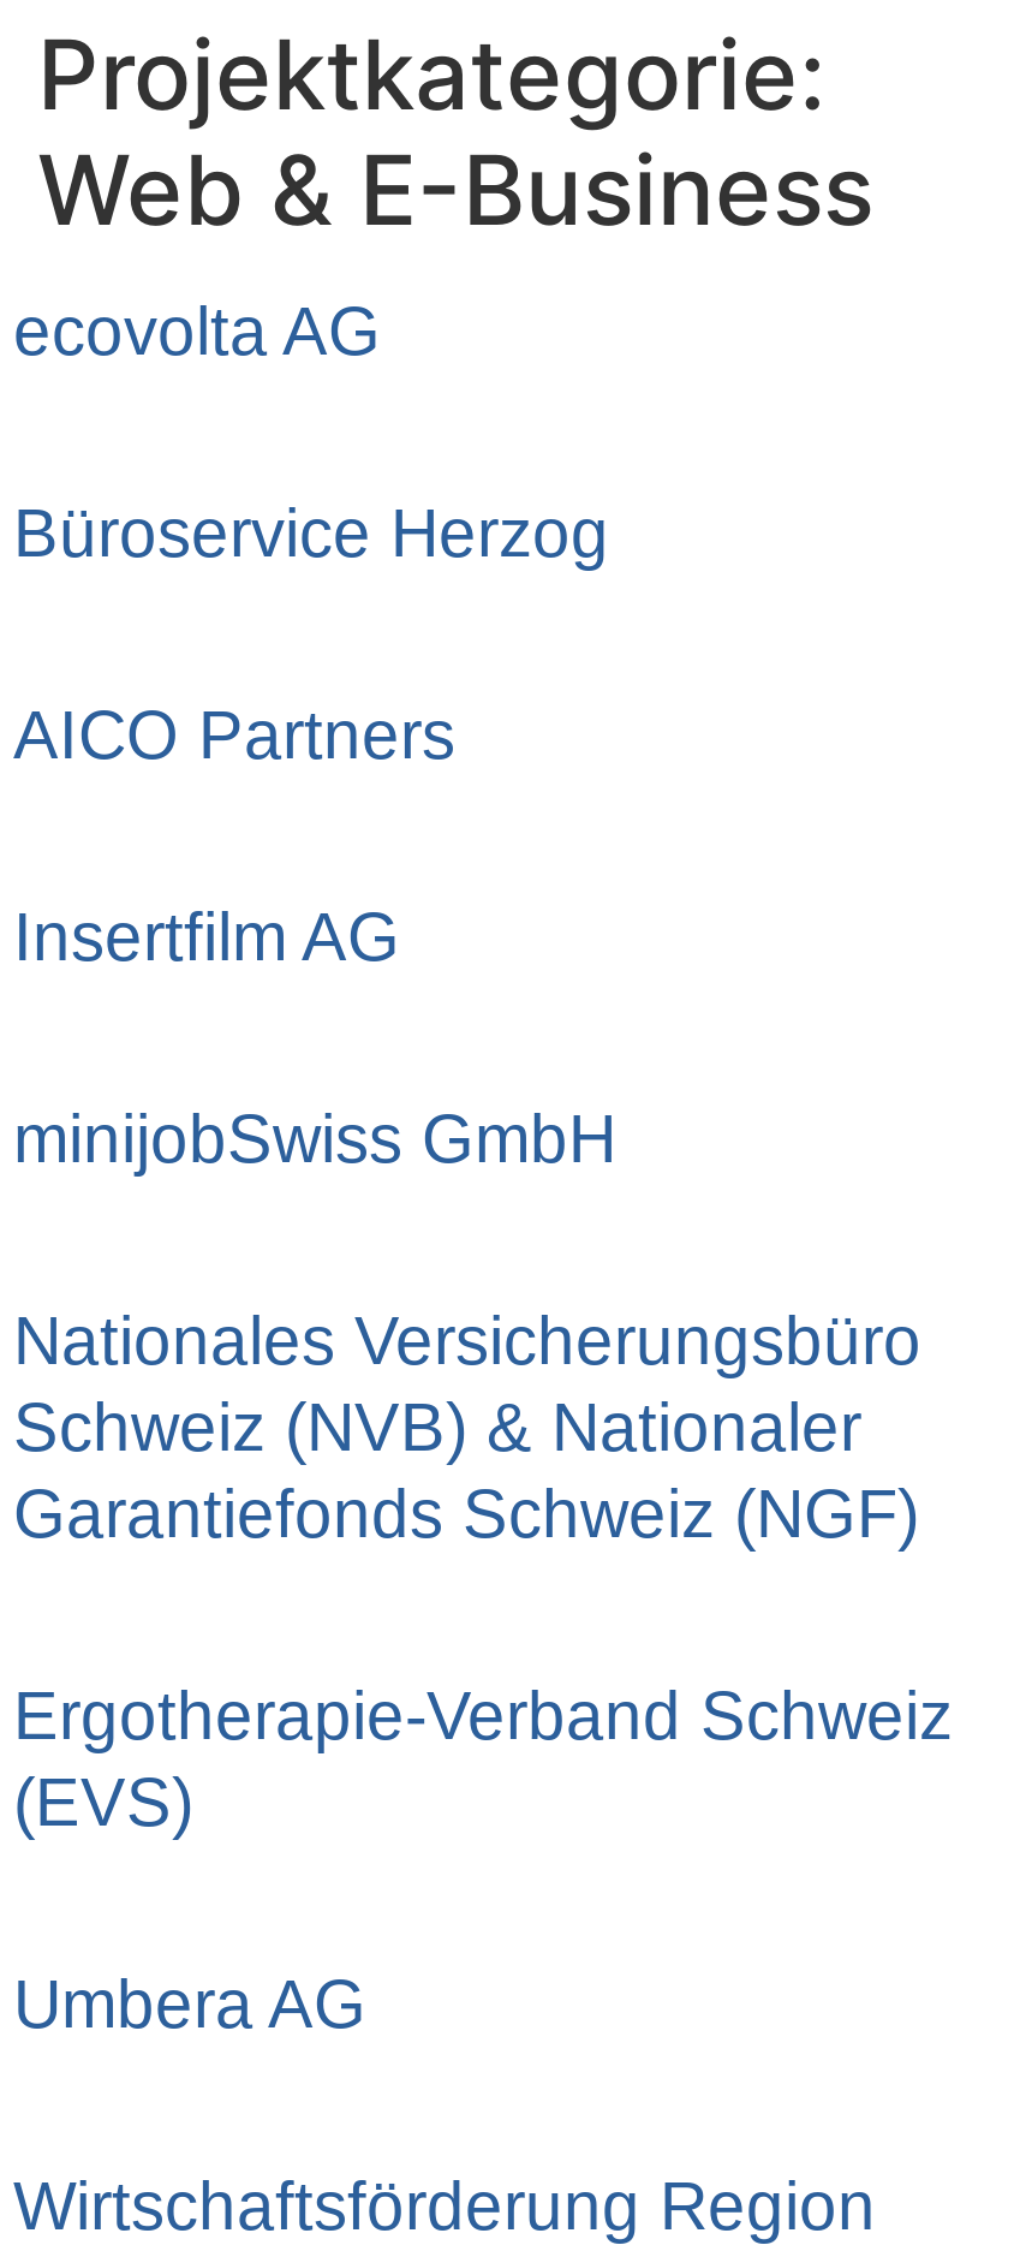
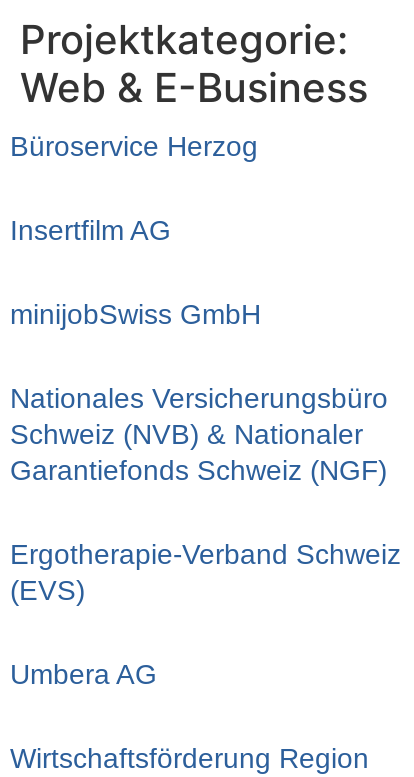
- ecovolta AG

- AICO Partners
